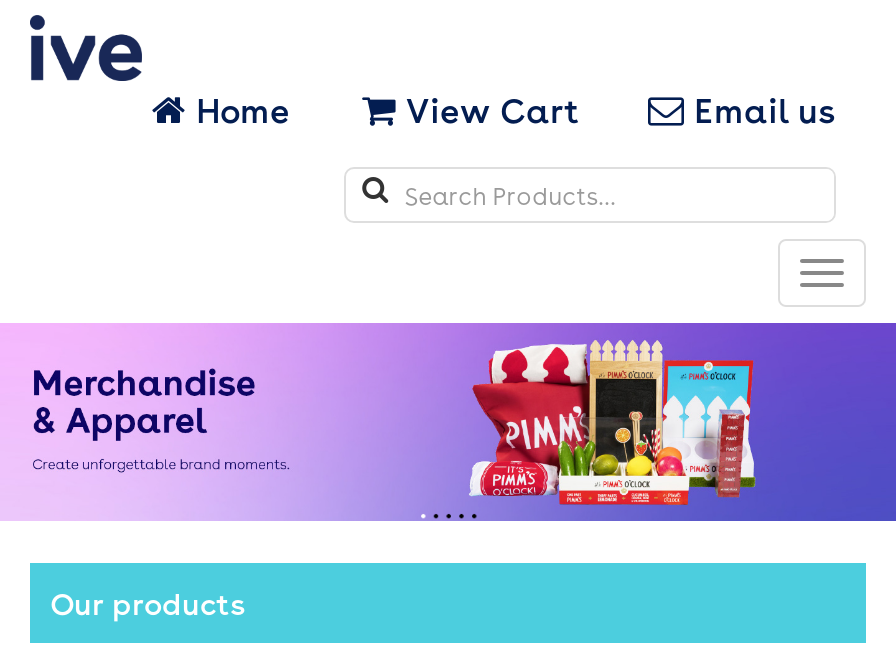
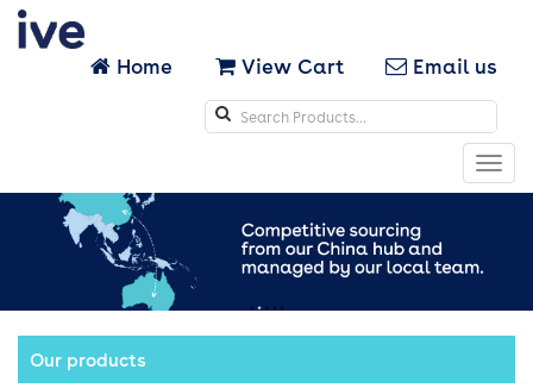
- [image]
+ [image]
